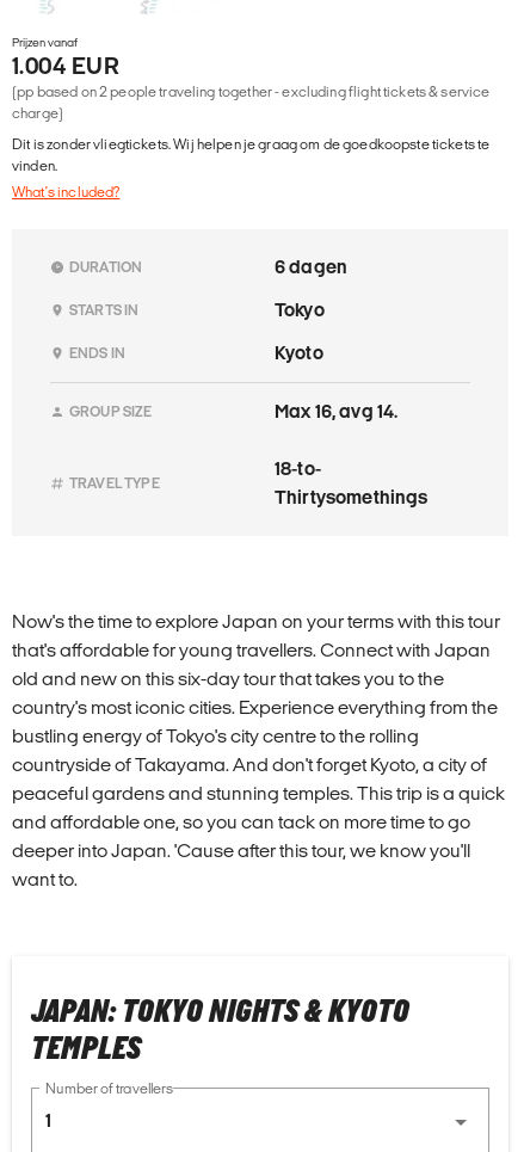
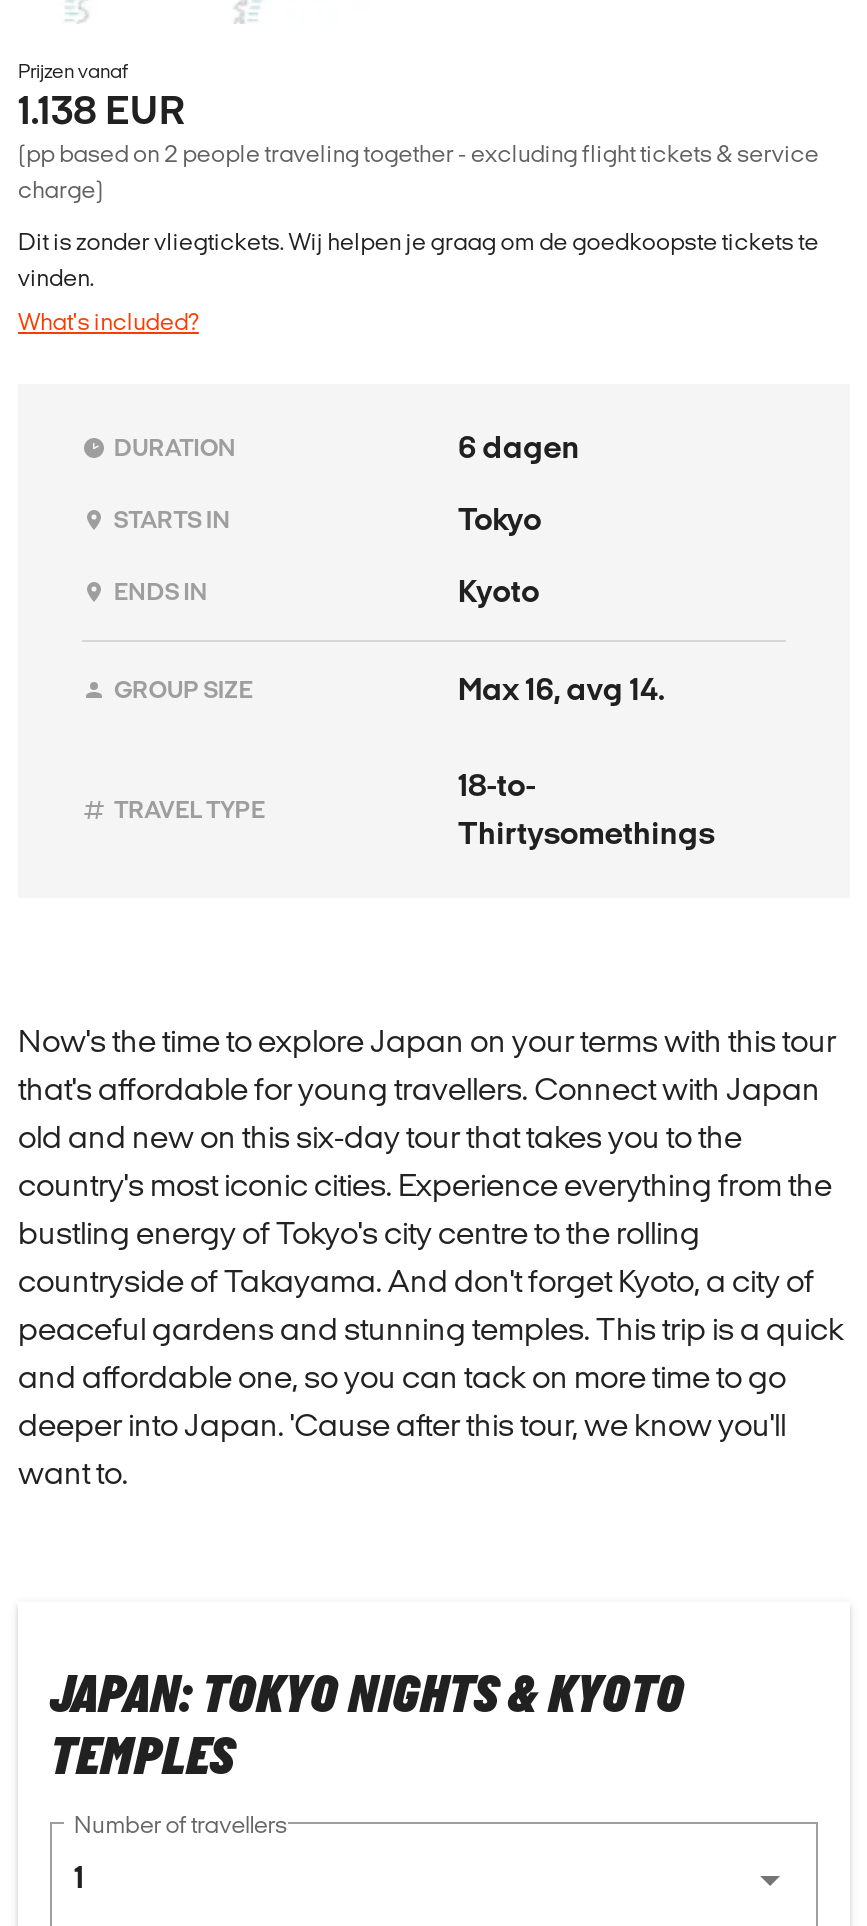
- 1.004 EUR
+ 1.138 EUR
